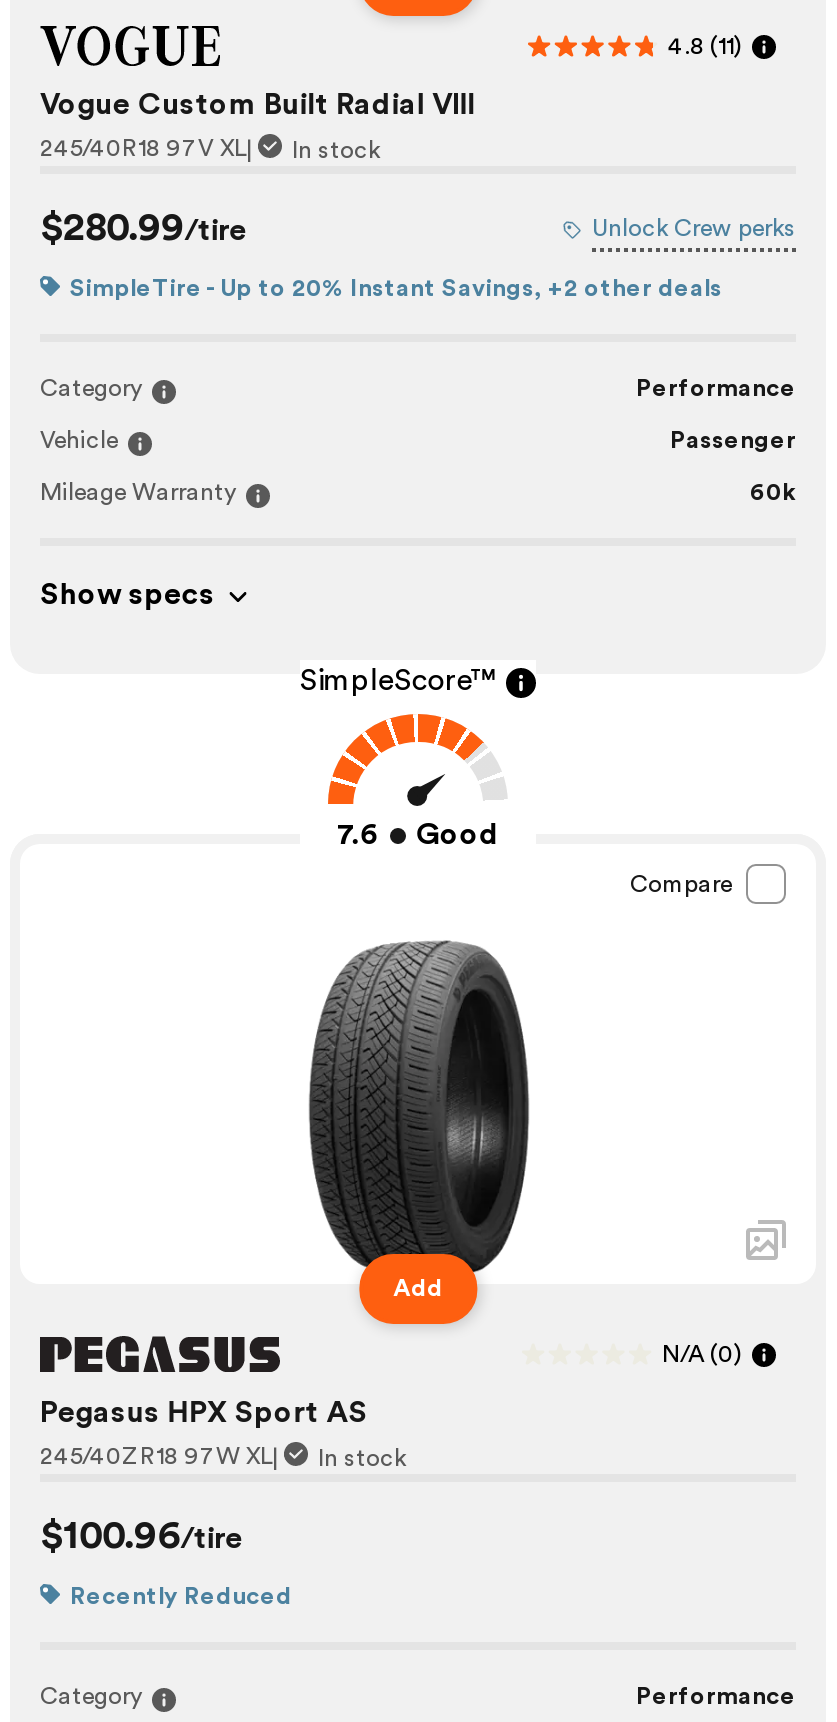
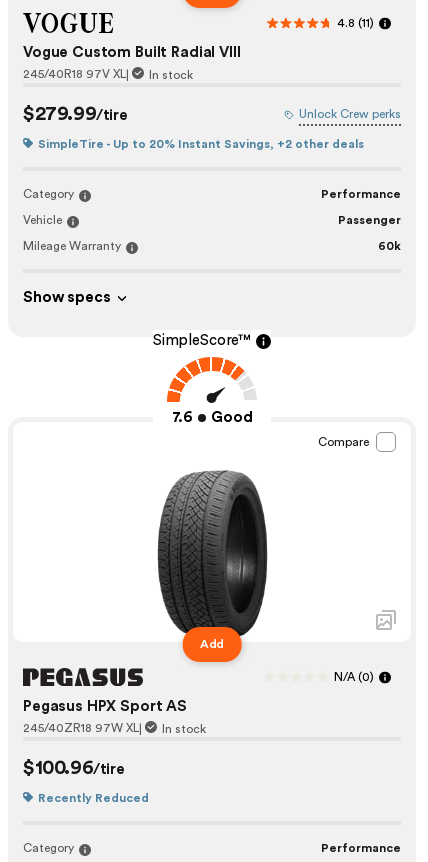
- $280.99/tire
+ $279.99/tire
